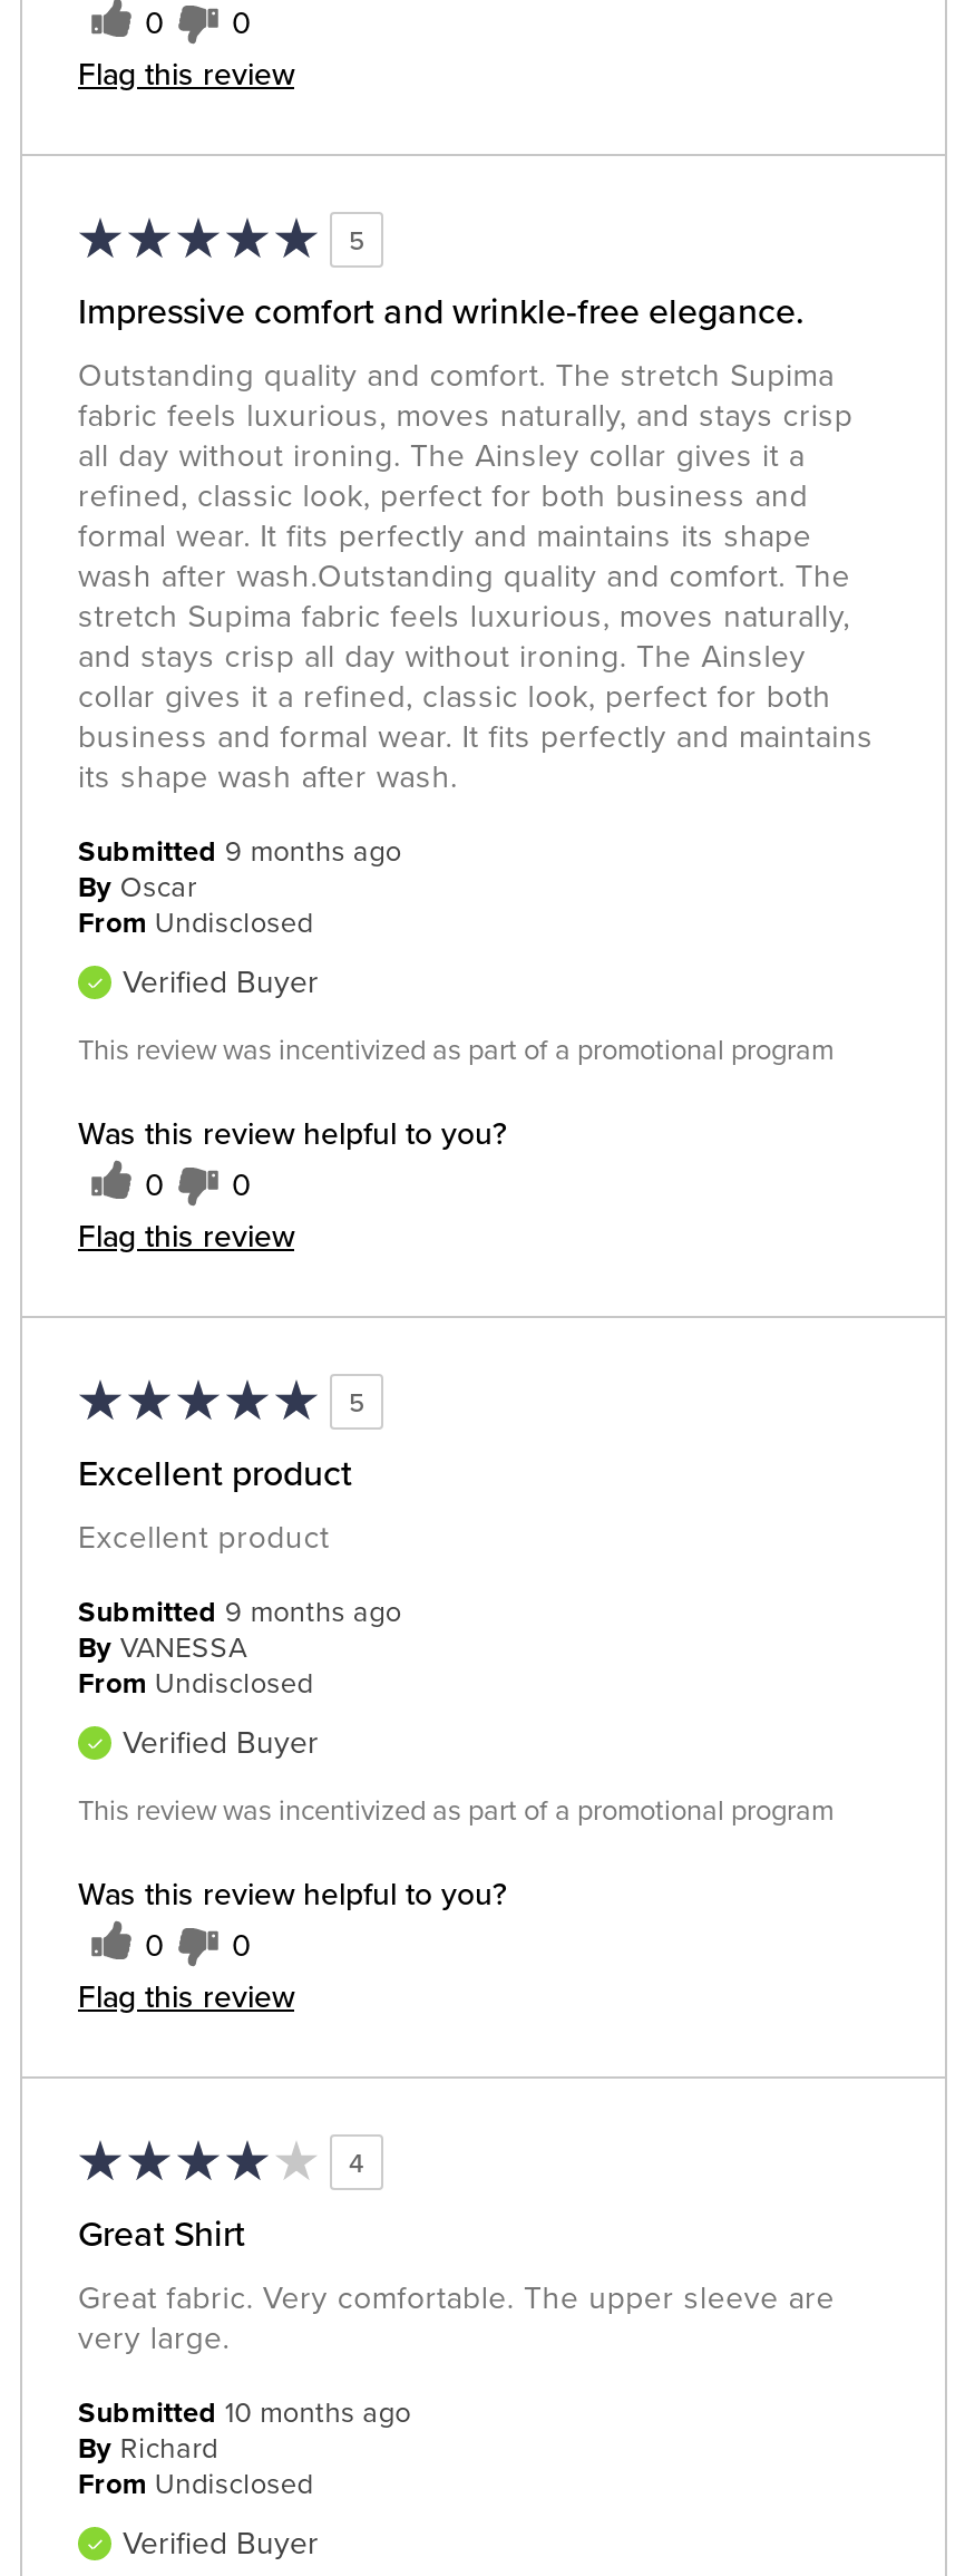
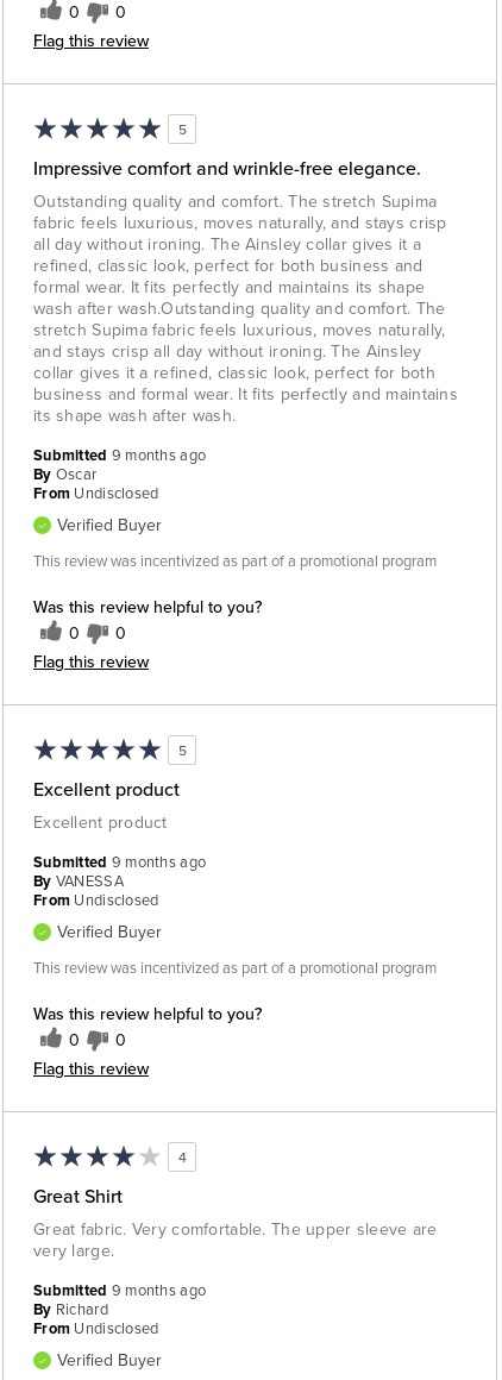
- Submitted 10 months ago
+ Submitted 9 months ago
